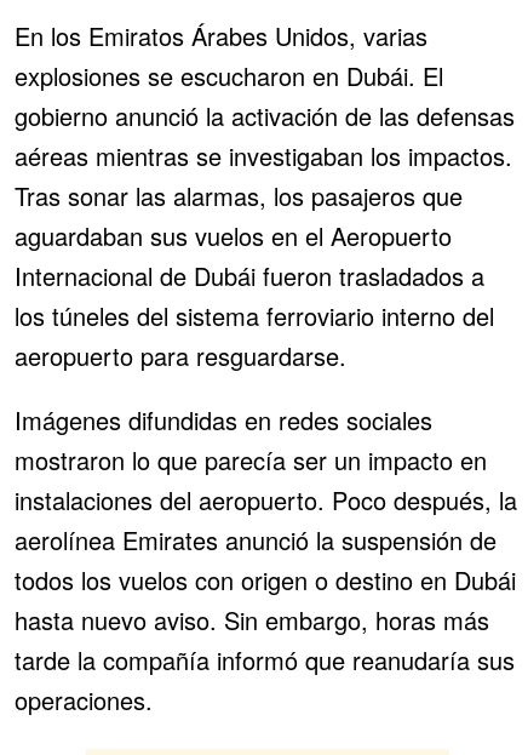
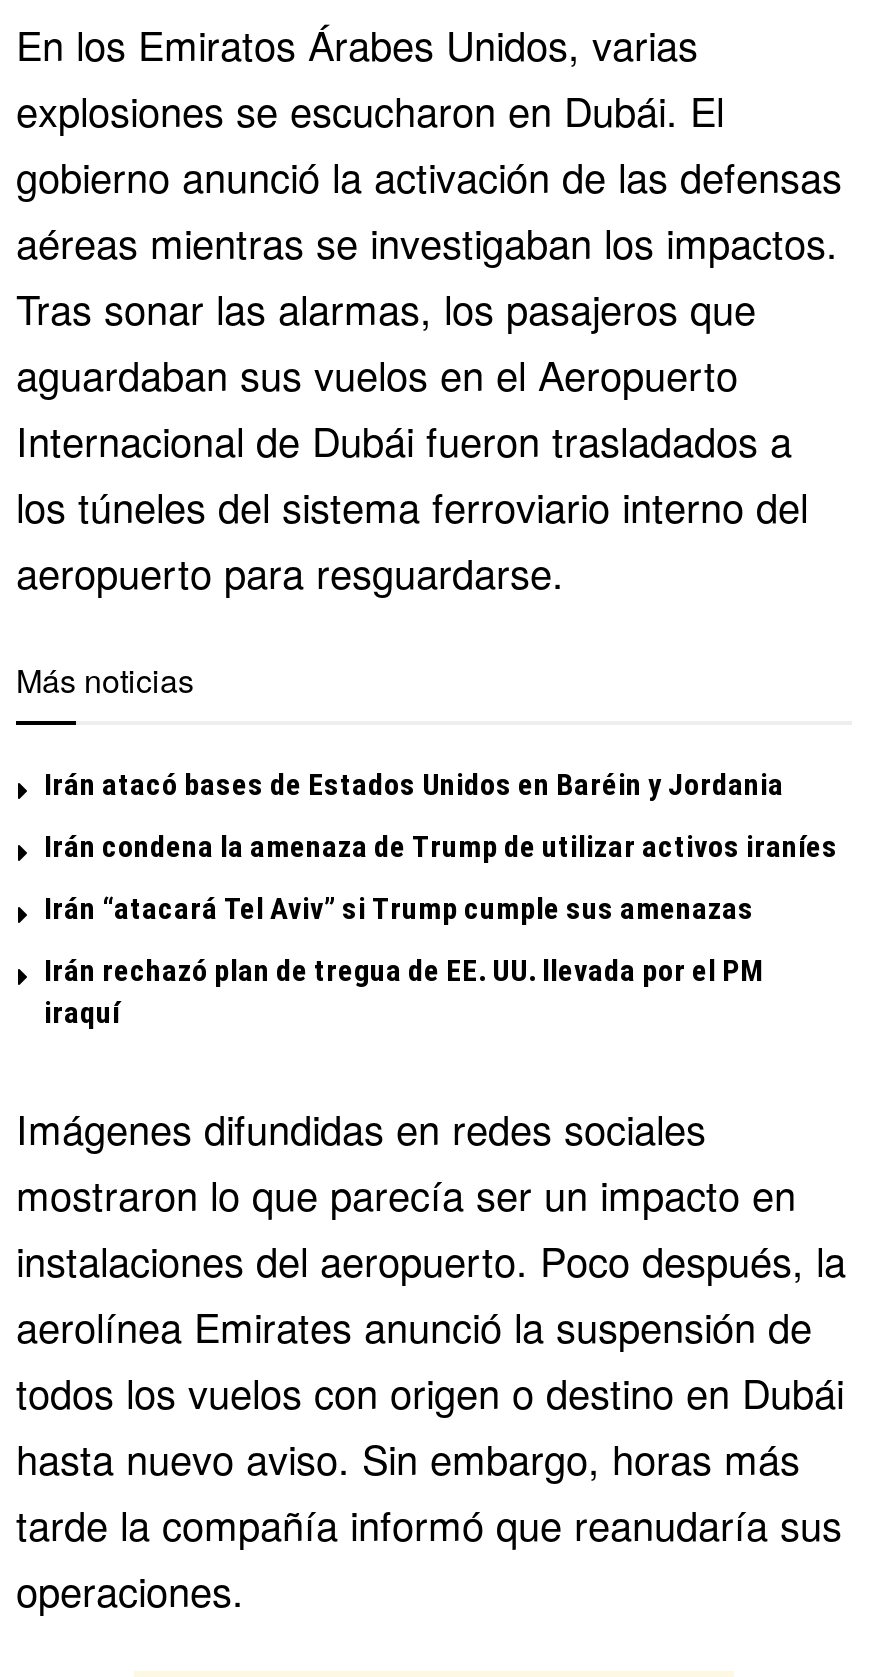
+ Más noticias
+ Irán atacó bases de Estados Unidos en Baréin y Jordania
+ Irán condena la amenaza de Trump de utilizar activos iraníes
+ Irán “atacará Tel Aviv” si Trump cumple sus amenazas
+ Irán rechazó plan de tregua de EE. UU. llevada por el PM
+ iraquí
